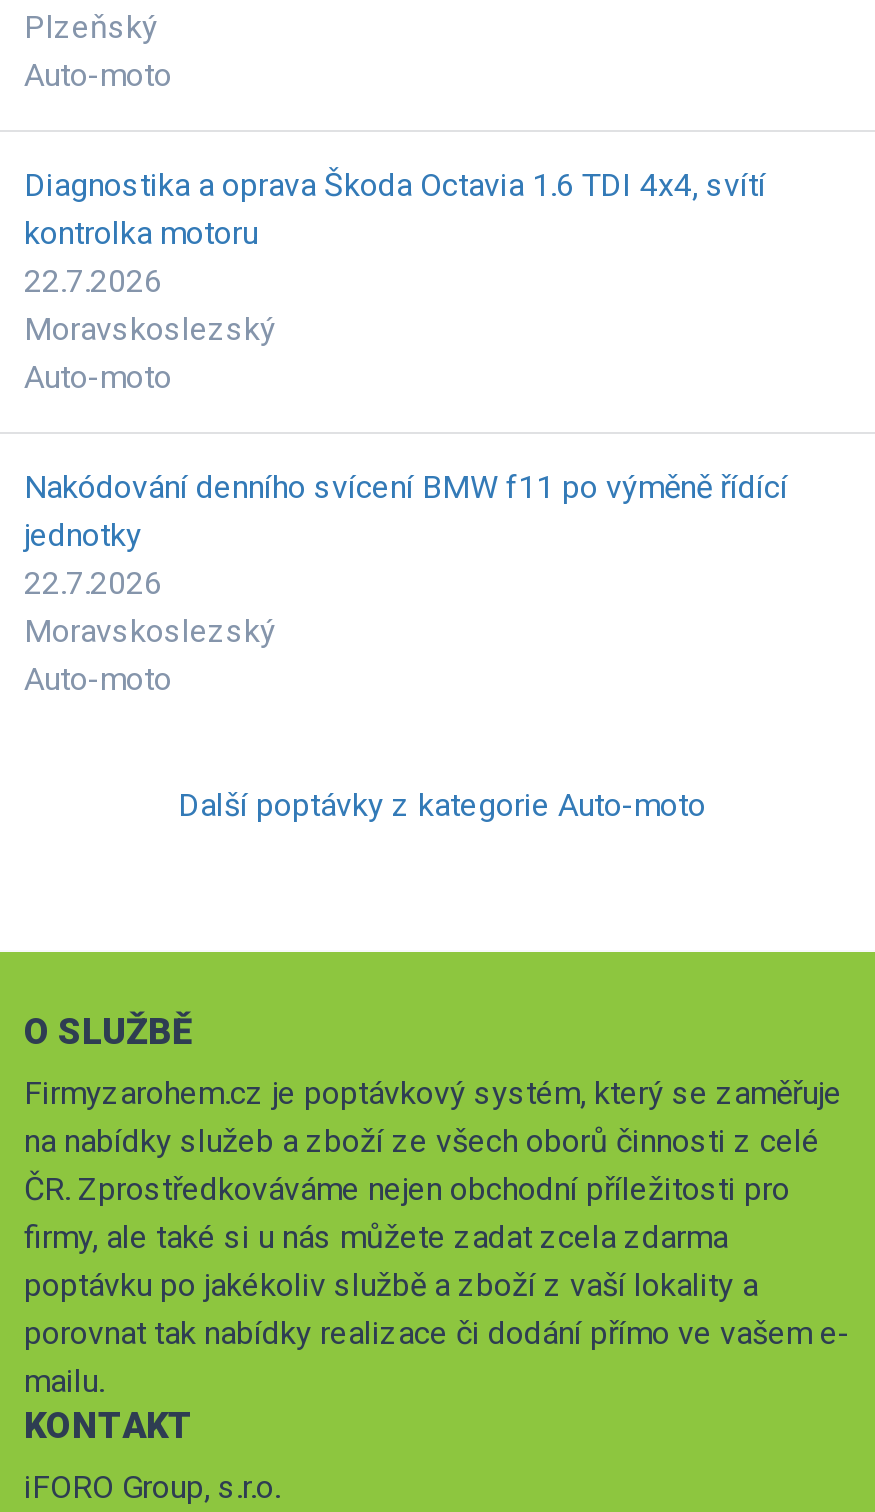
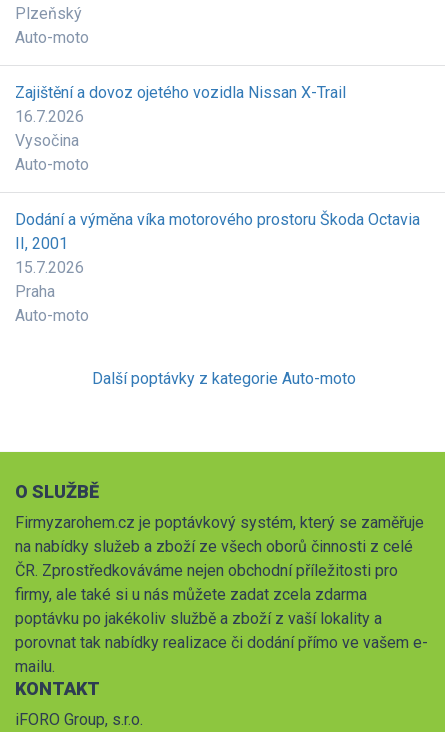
- Diagnostika a oprava Škoda Octavia 1.6 TDI 4x4, svítí
- kontrolka motoru
- 22.7.2026
- Moravskoslezský
+ Zajištění a dovoz ojetého vozidla Nissan X-Trail
+ 16.7.2026
+ Vysočina

- Nakódování denního svícení BMW f11 po výměně řídící
- jednotky
- 22.7.2026
- Moravskoslezský
+ Dodání a výměna víka motorového prostoru Škoda Octavia
+ II, 2001
+ 15.7.2026
+ Praha
